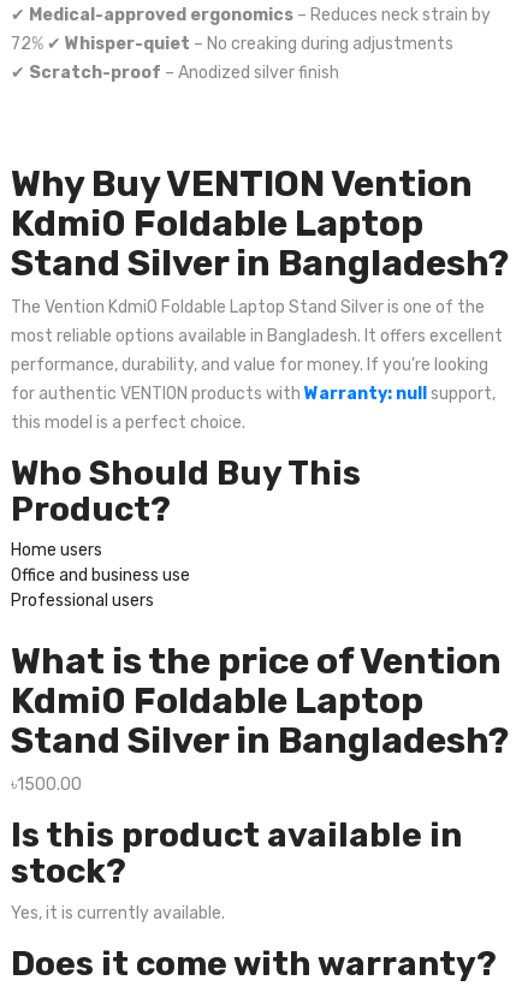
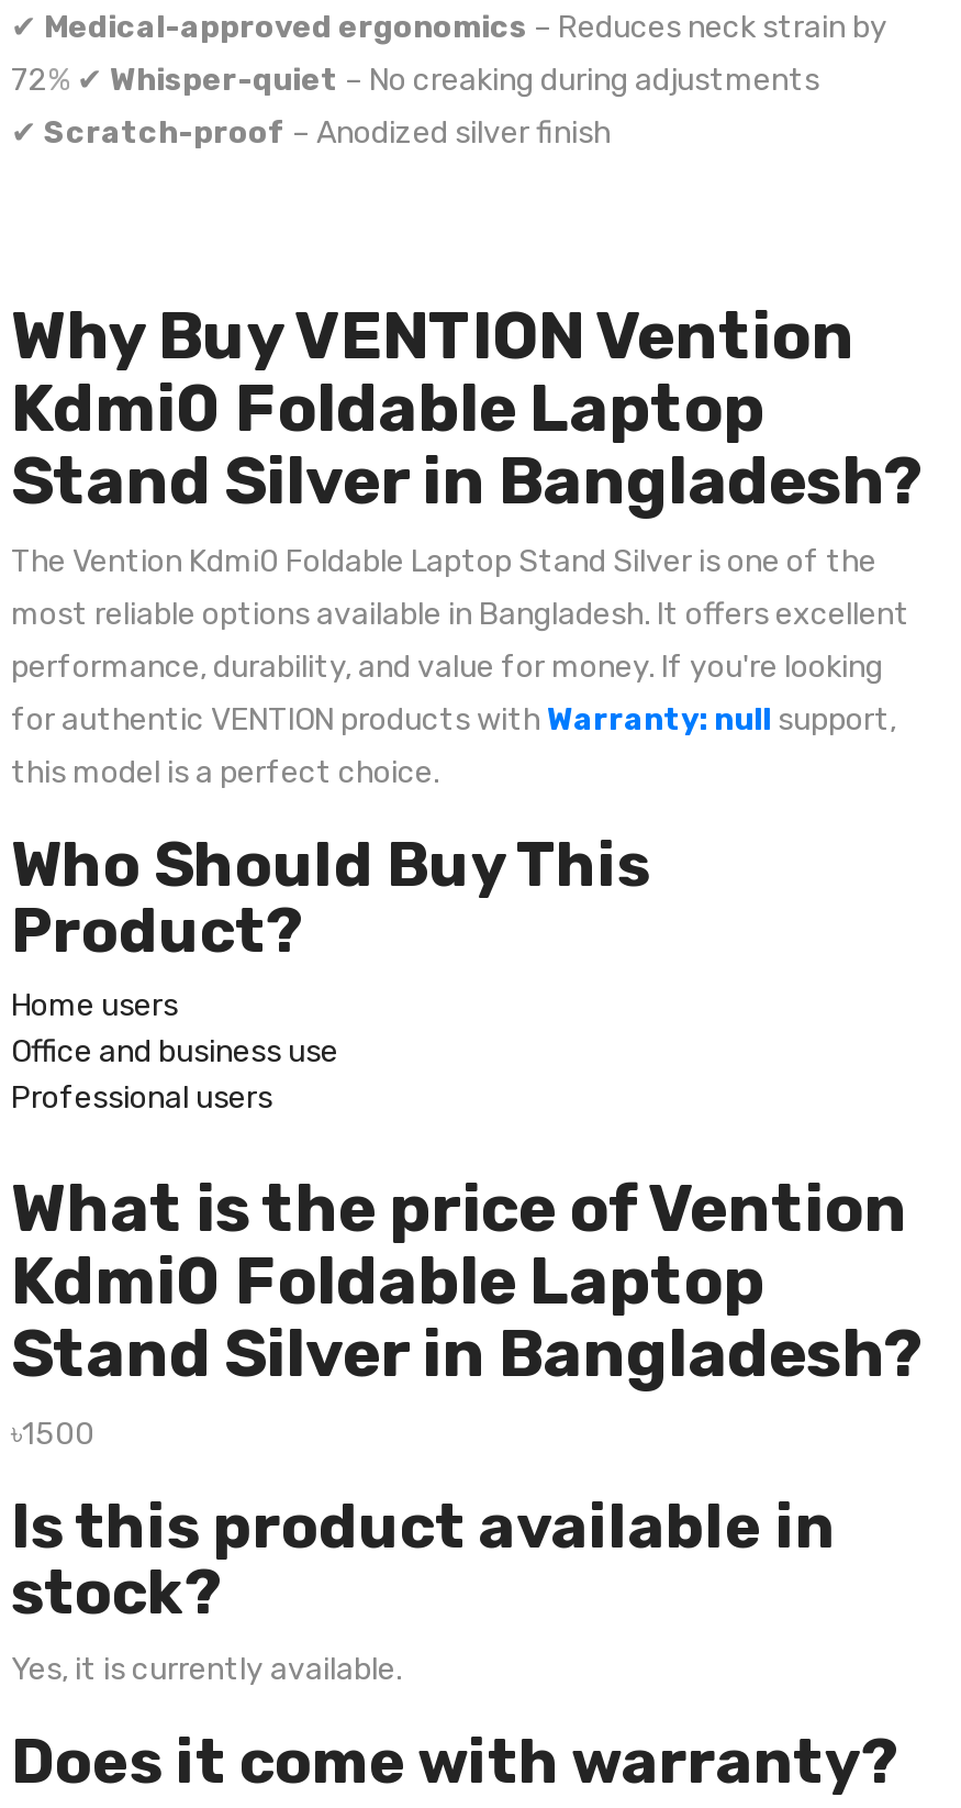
- ৳1500.00
+ ৳1500
